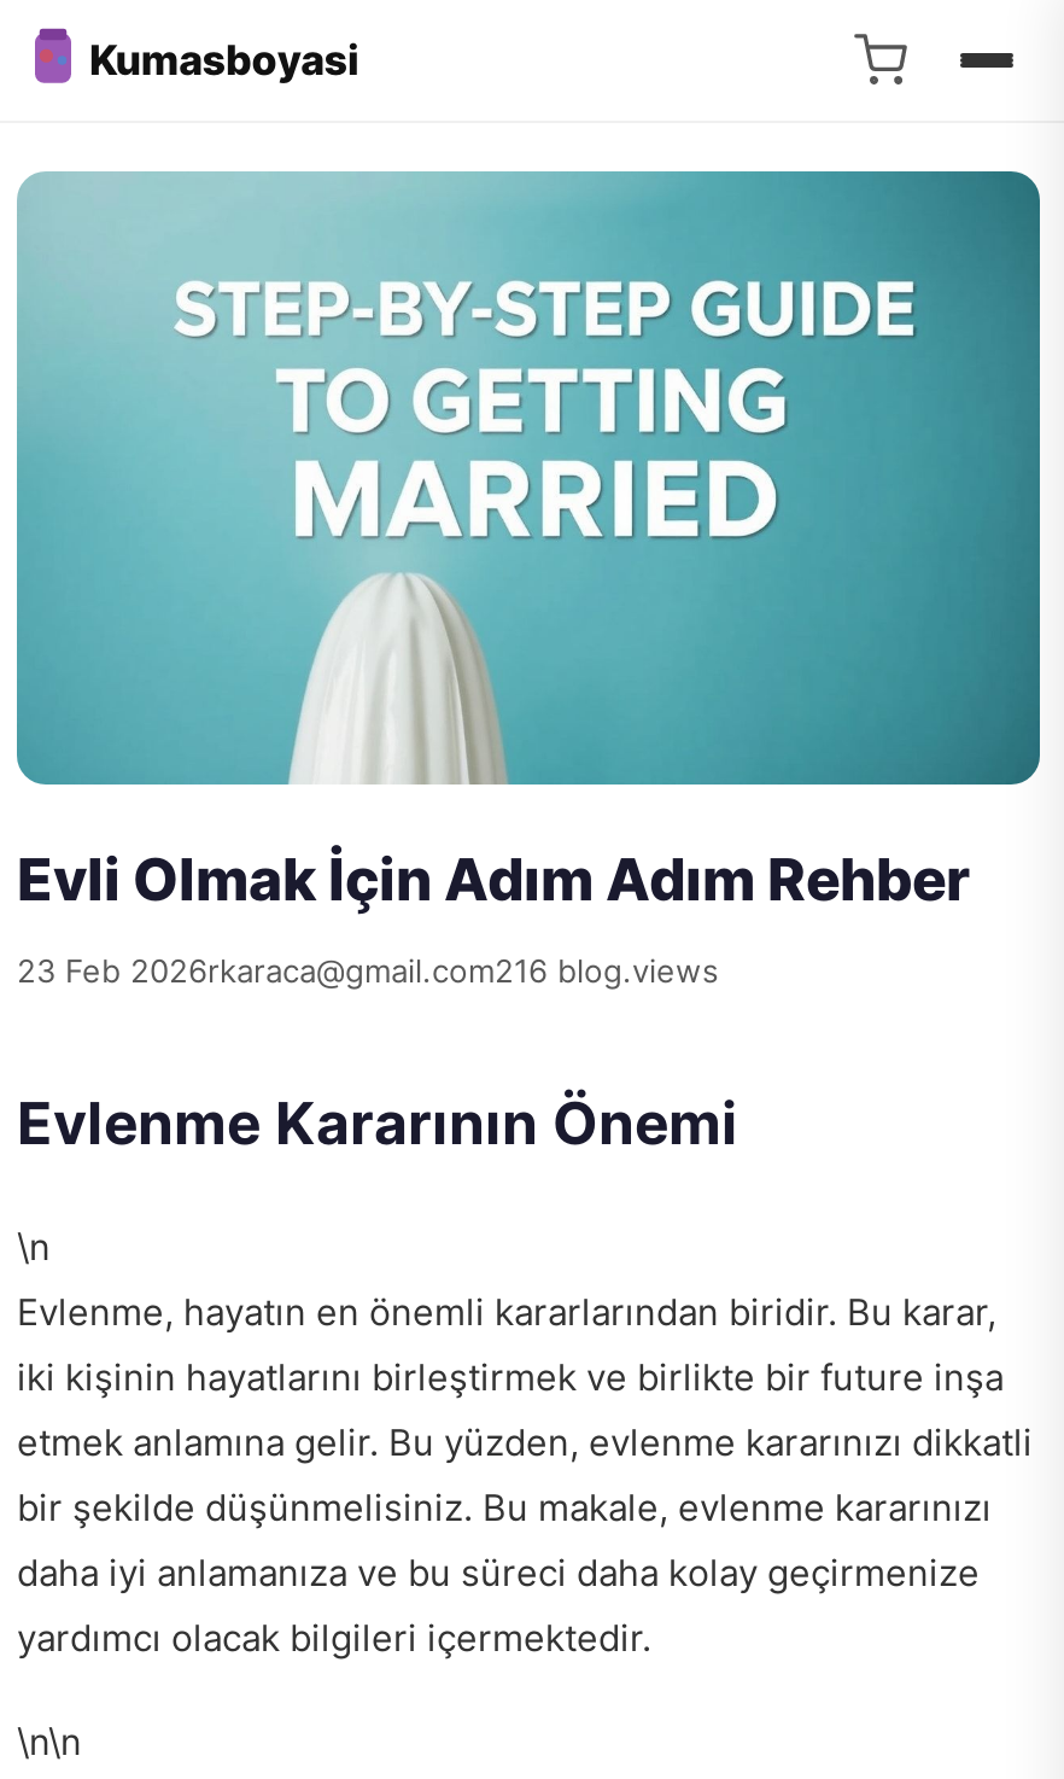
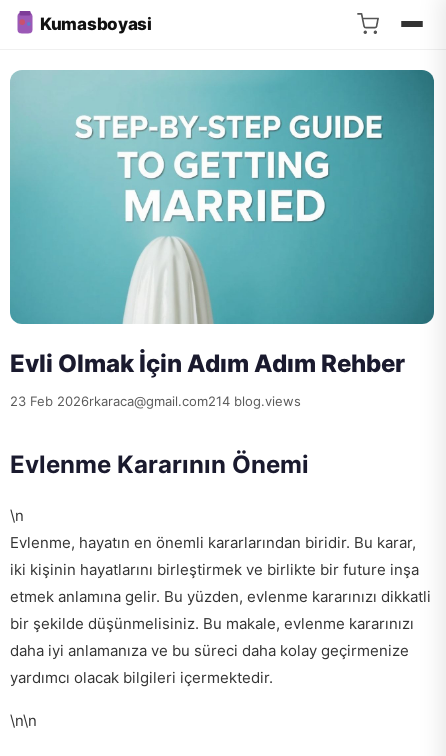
- 23 Feb 2026rkaraca@gmail.com216 blog.views
+ 23 Feb 2026rkaraca@gmail.com214 blog.views
